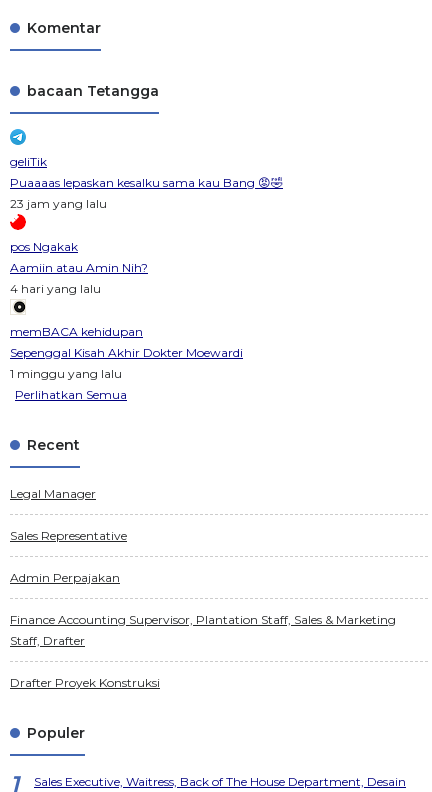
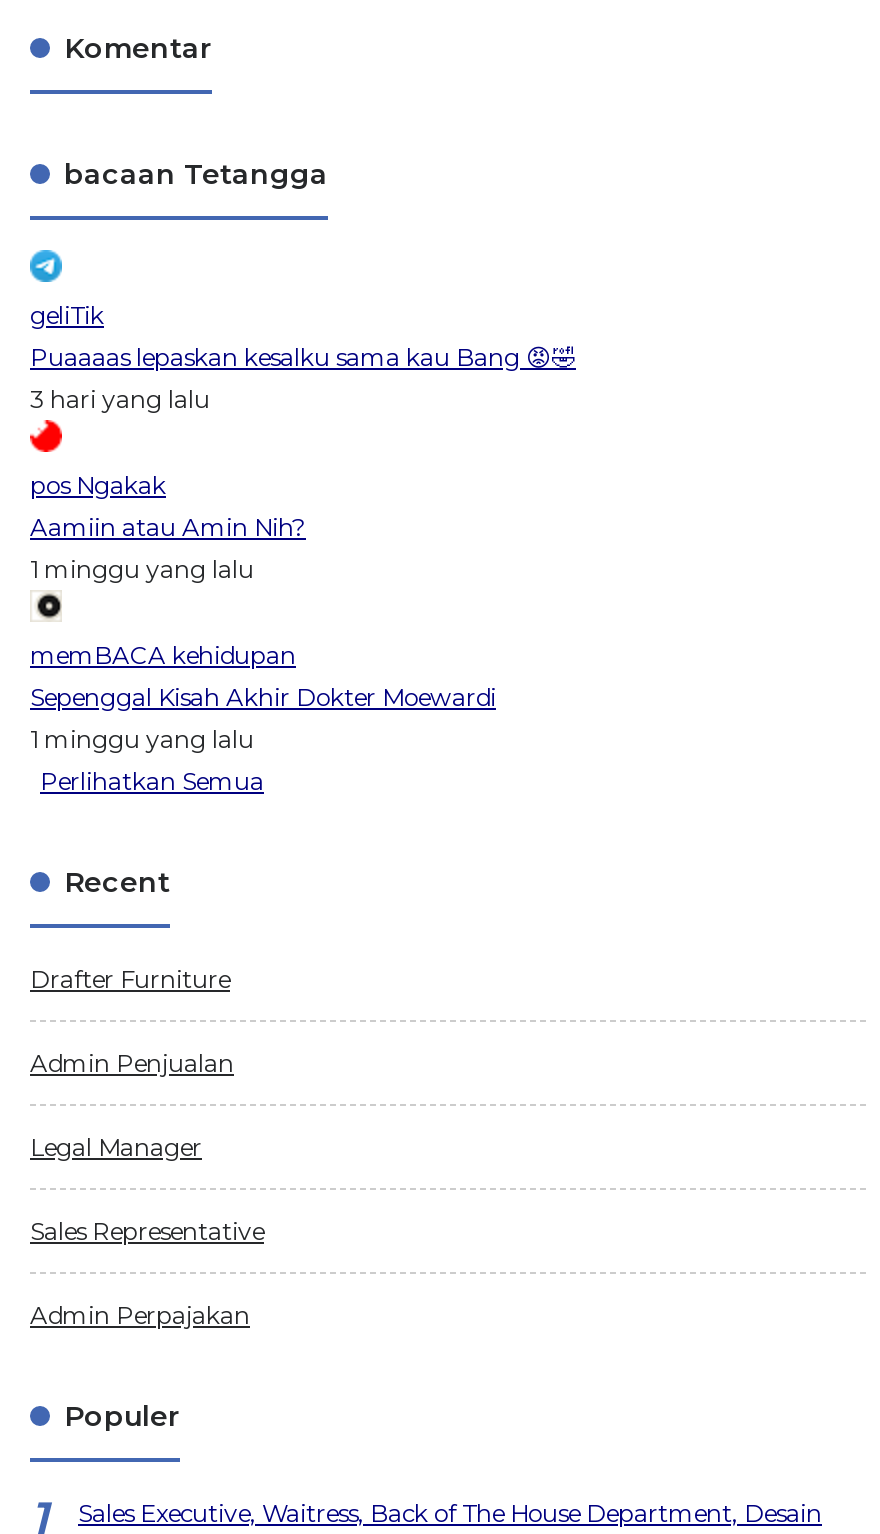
- 23 jam yang lalu
+ 3 hari yang lalu

- 4 hari yang lalu
+ 1 minggu yang lalu

+ Drafter Furniture
+ Admin Penjualan

moved down: Legal Manager | Sales Representative | Admin Perpajakan

- Finance Accounting Supervisor, Plantation Staff, Sales & Marketing
- Staff, Drafter
- Drafter Proyek Konstruksi
